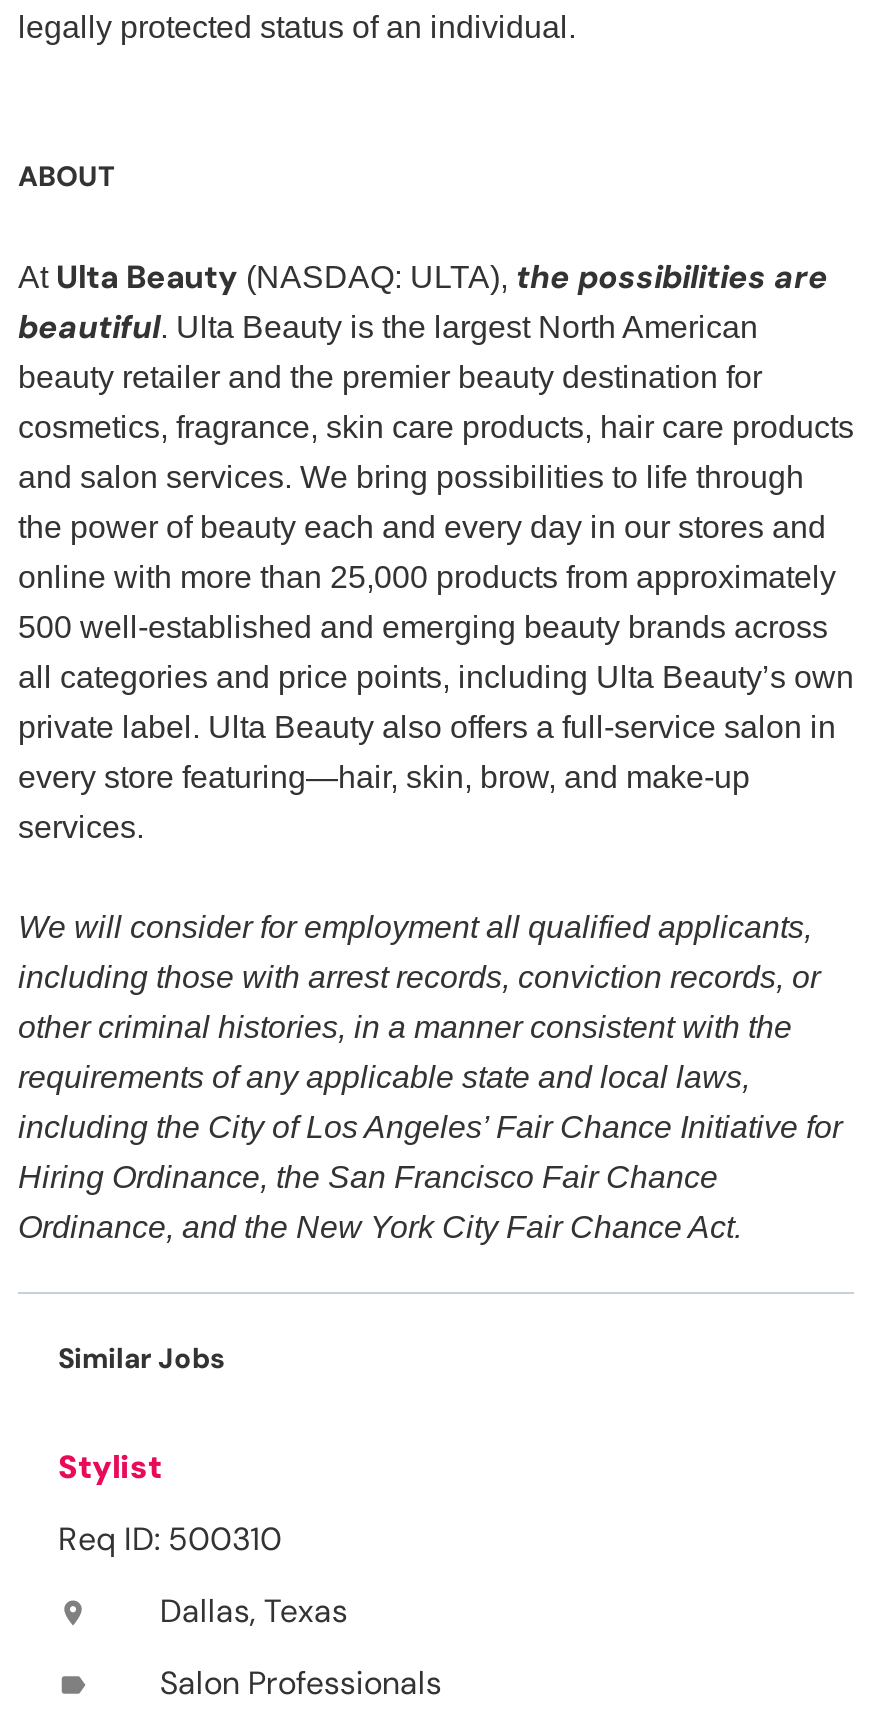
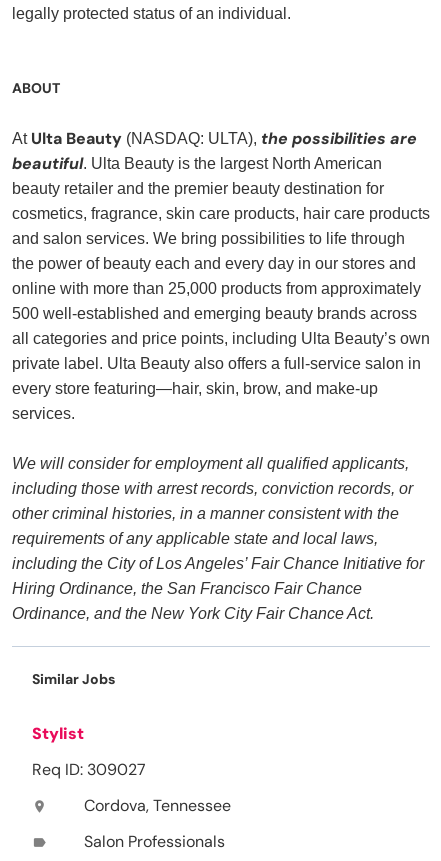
- Req ID: 500310
+ Req ID: 309027

- Dallas, Texas
+ Cordova, Tennessee
